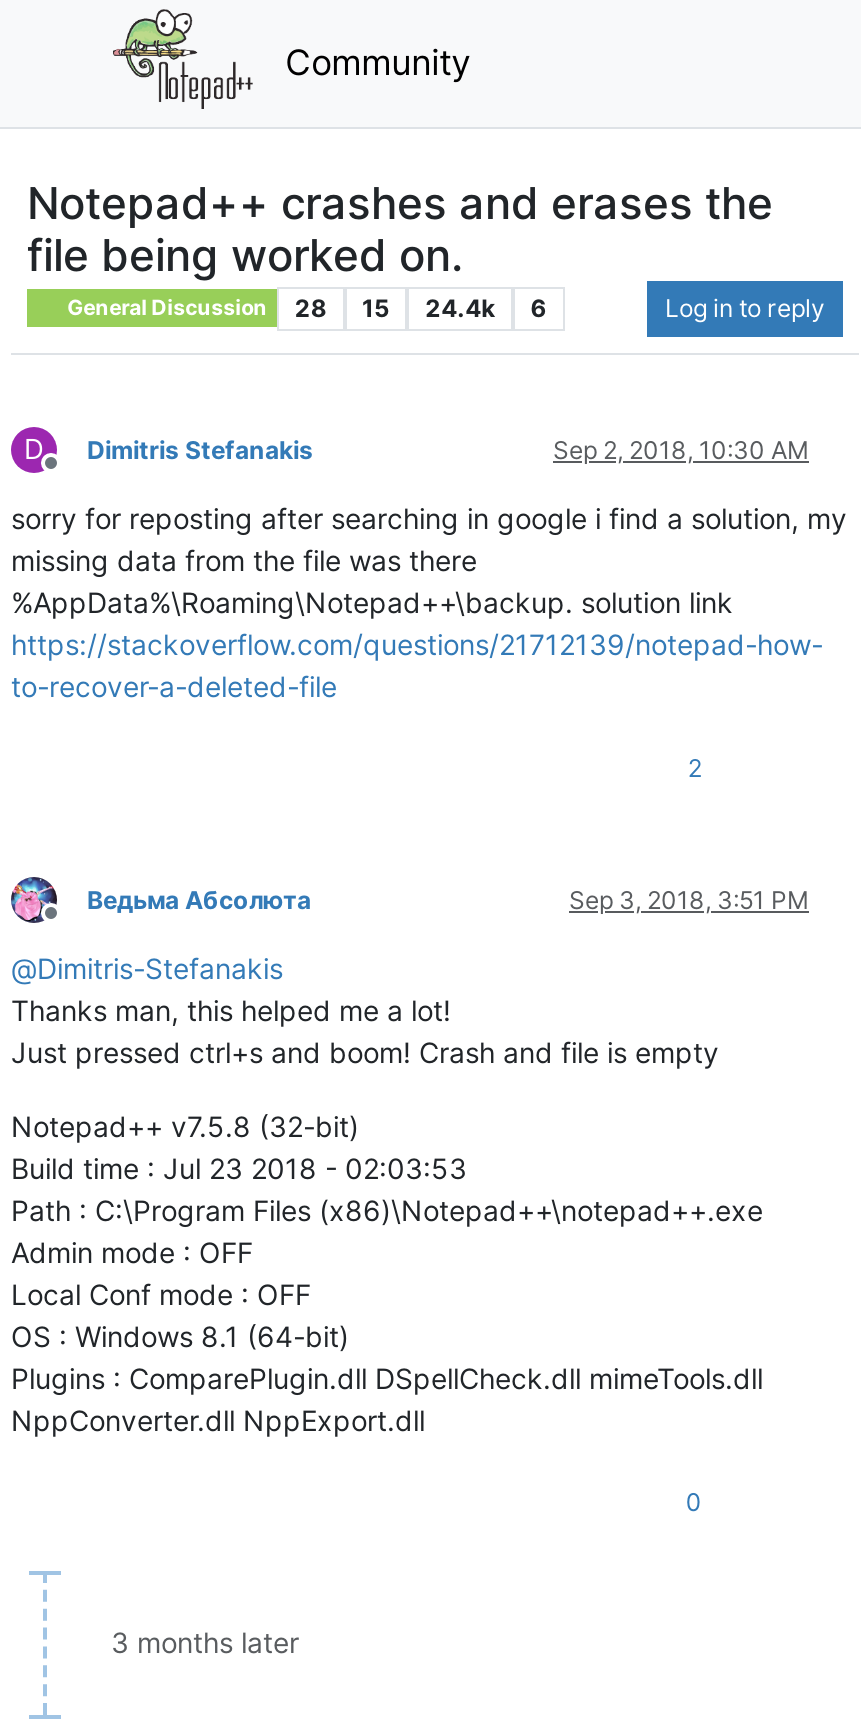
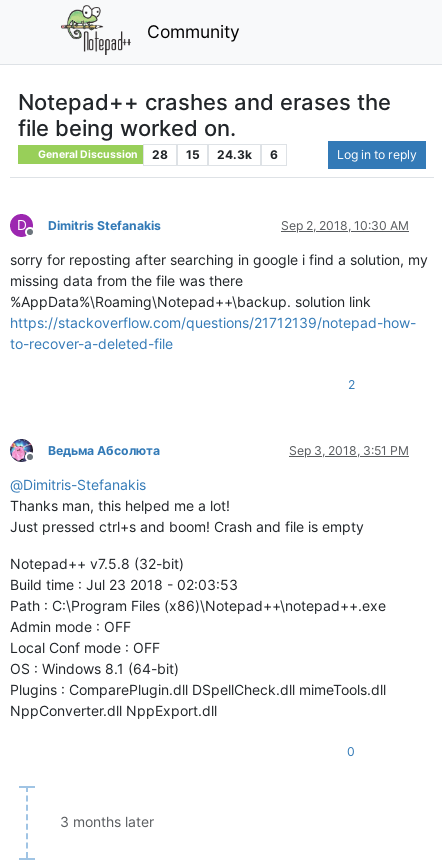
- General Discussion 28 15 24.4k 6
+ General Discussion 28 15 24.3k 6
